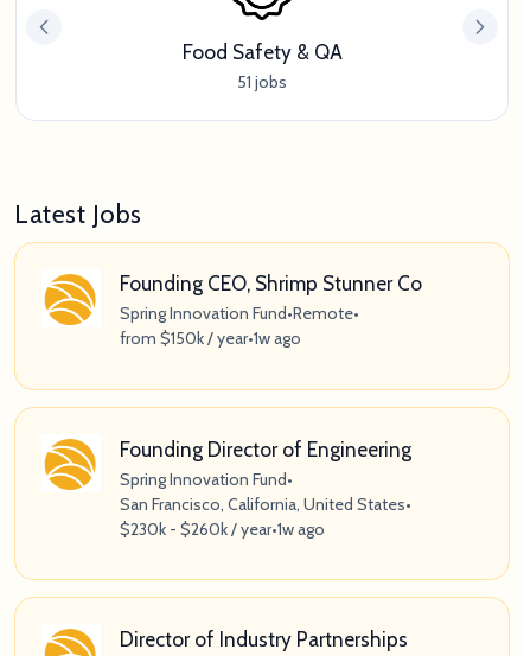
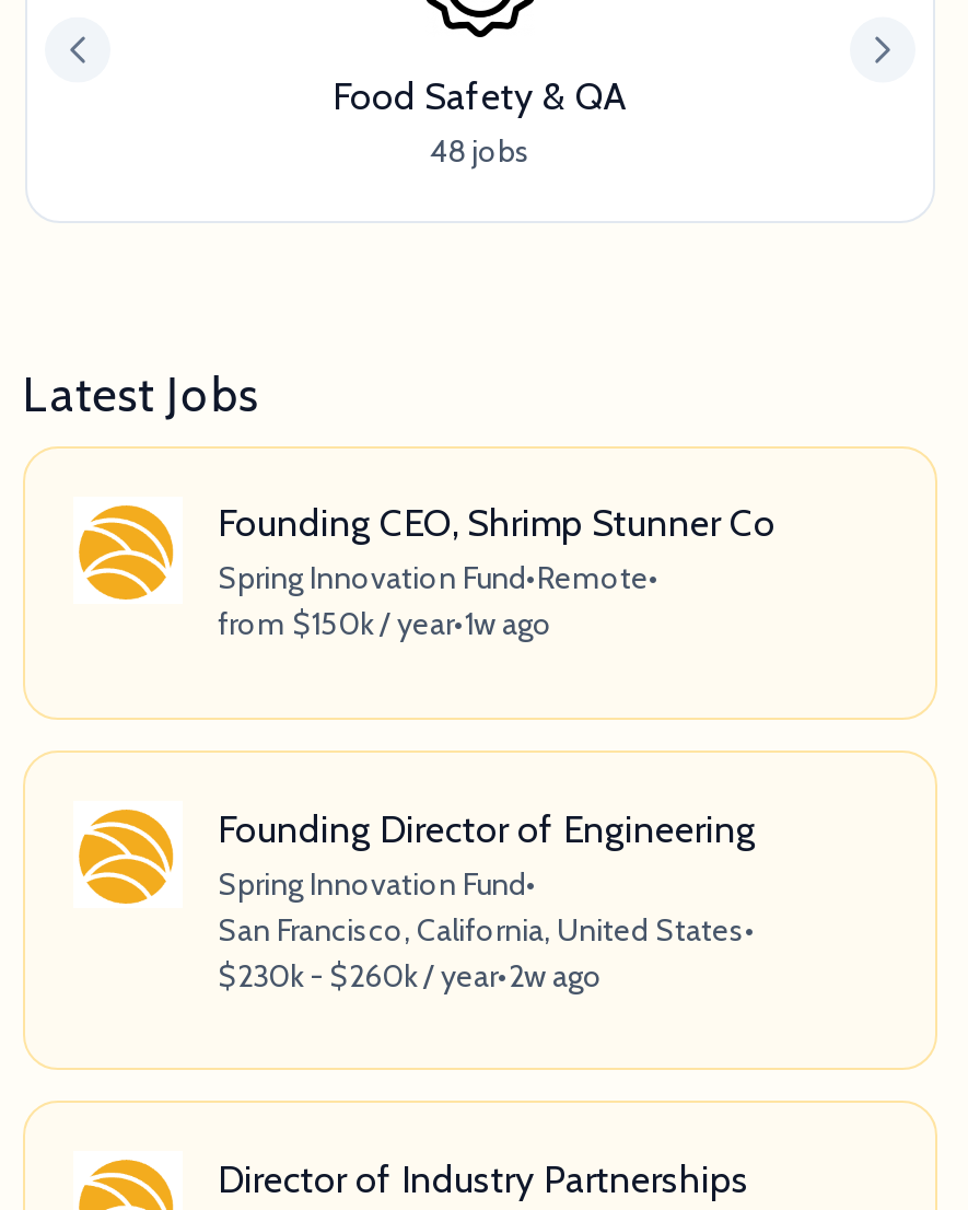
- 51 jobs
+ 48 jobs

- $230k - $260k / year•1w ago
+ $230k - $260k / year•2w ago
